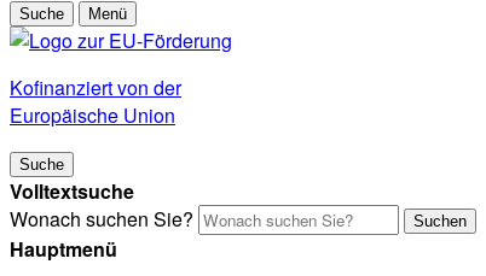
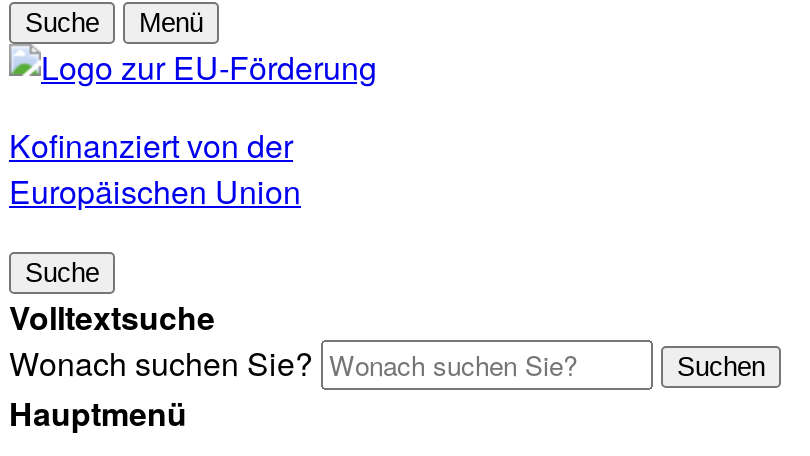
- Europäische Union
+ Europäischen Union
